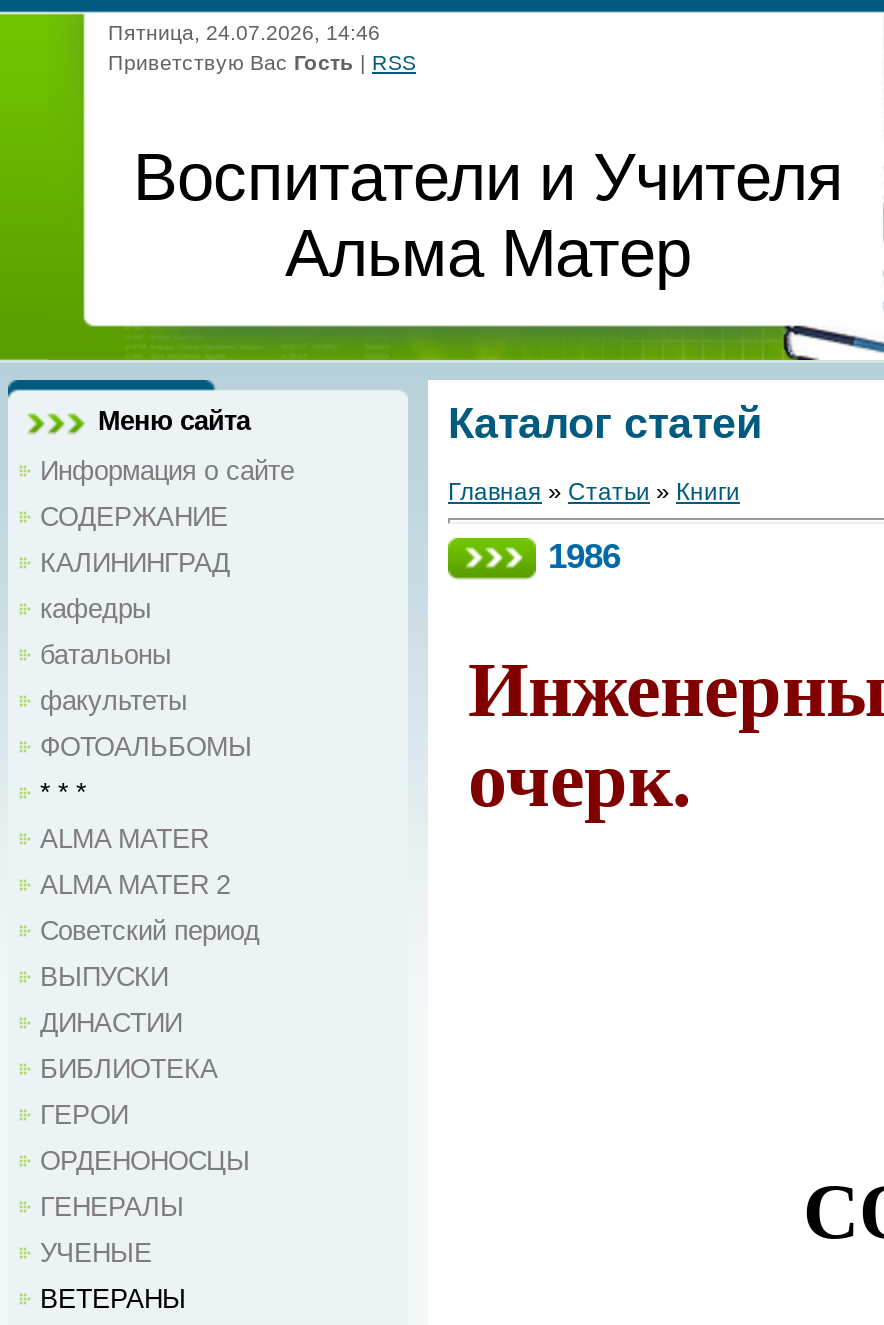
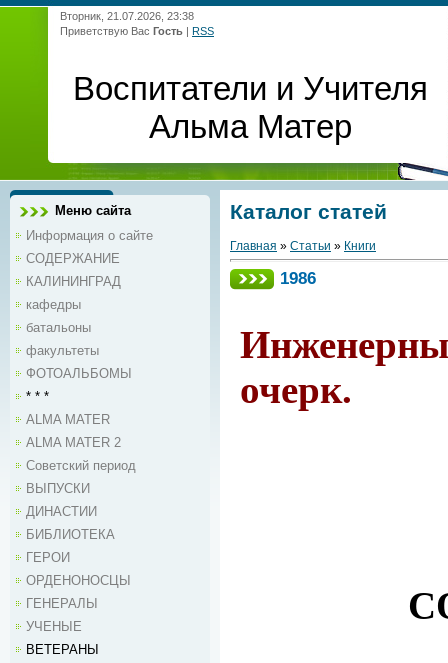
- Пятница, 24.07.2026, 14:46
+ Вторник, 21.07.2026, 23:38
